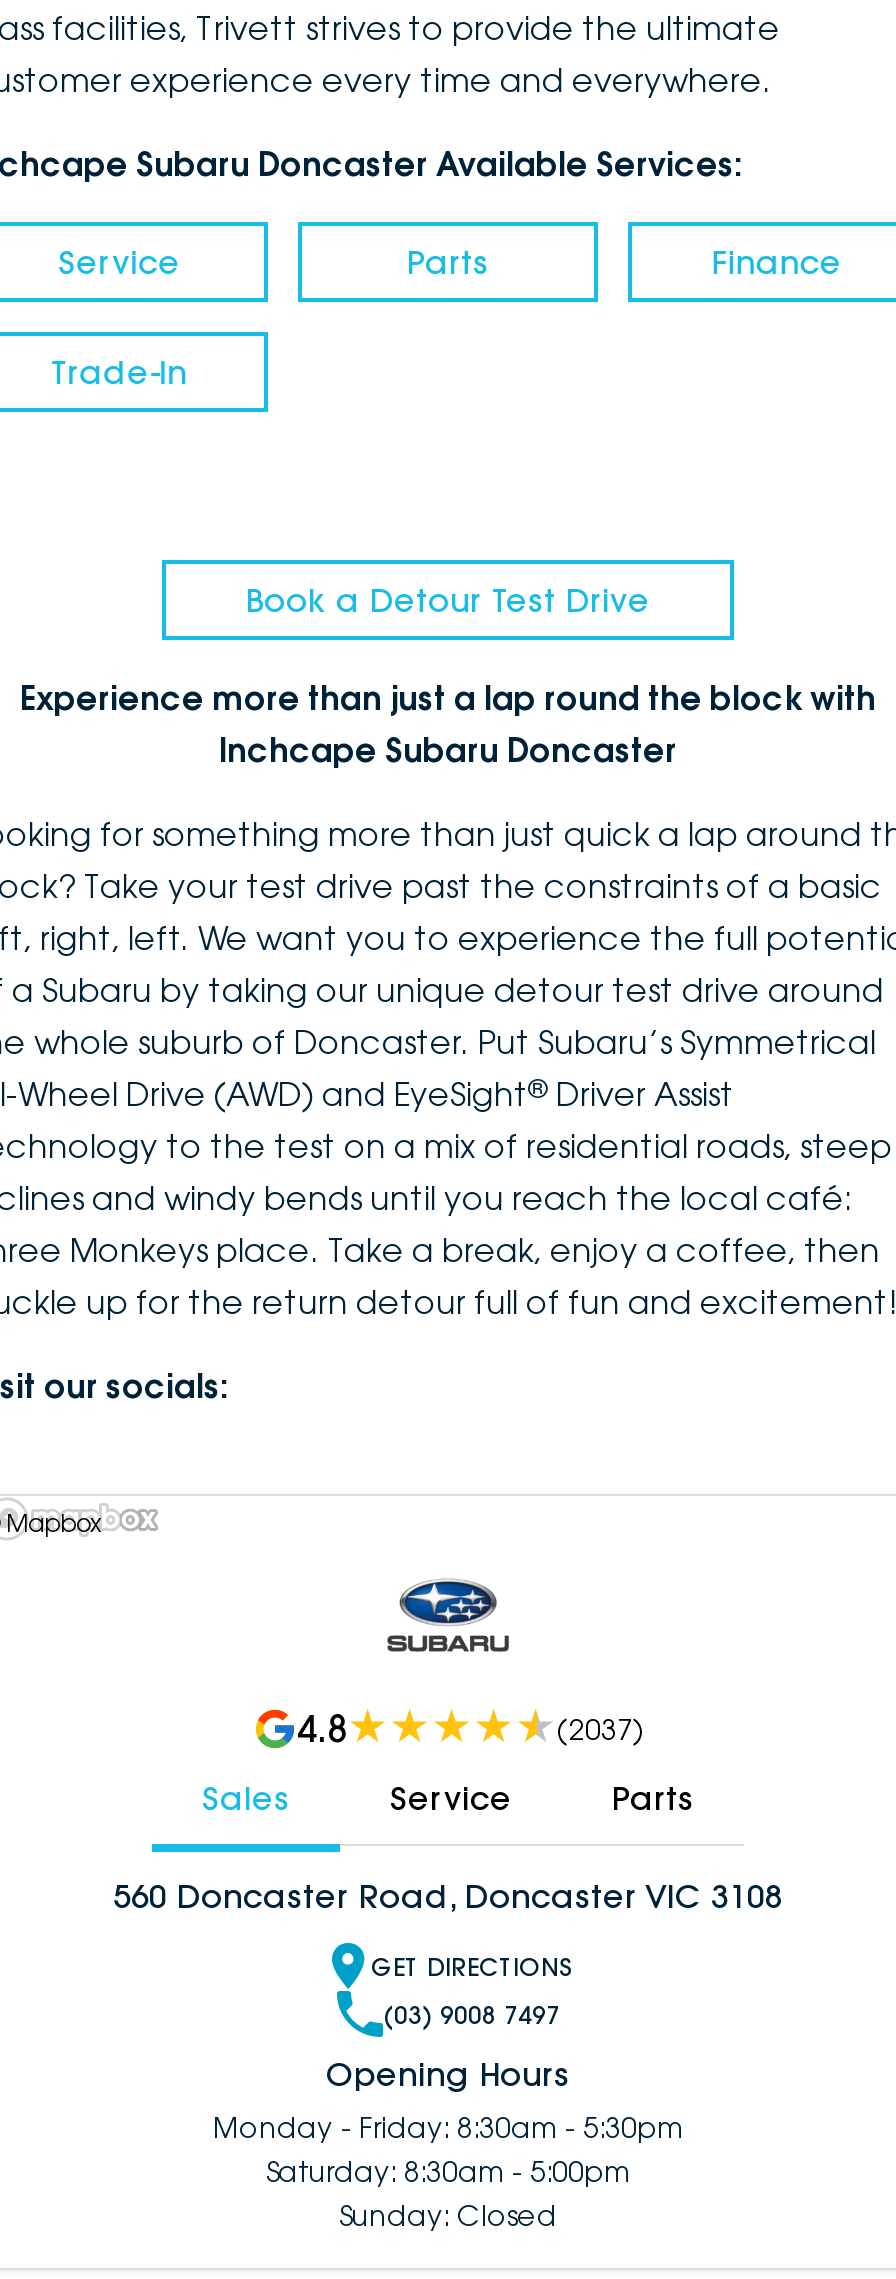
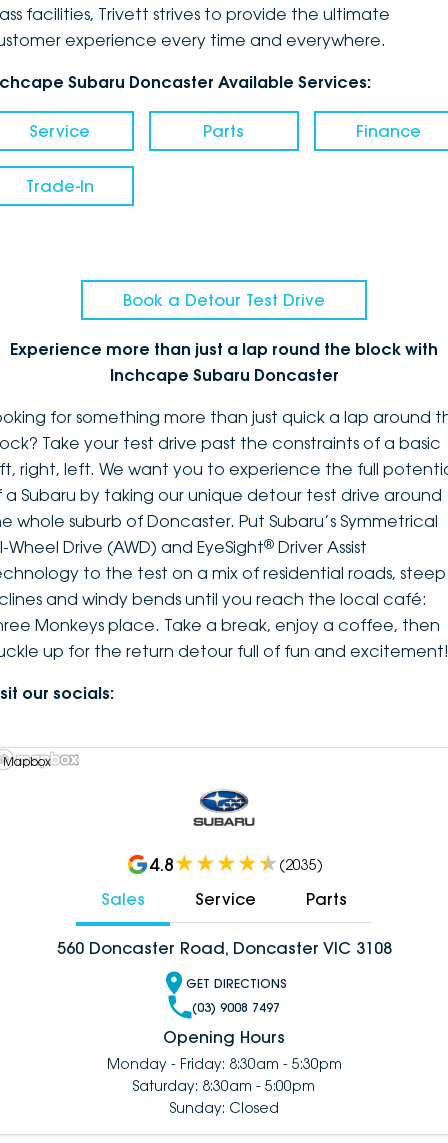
- (2037)
+ (2035)
